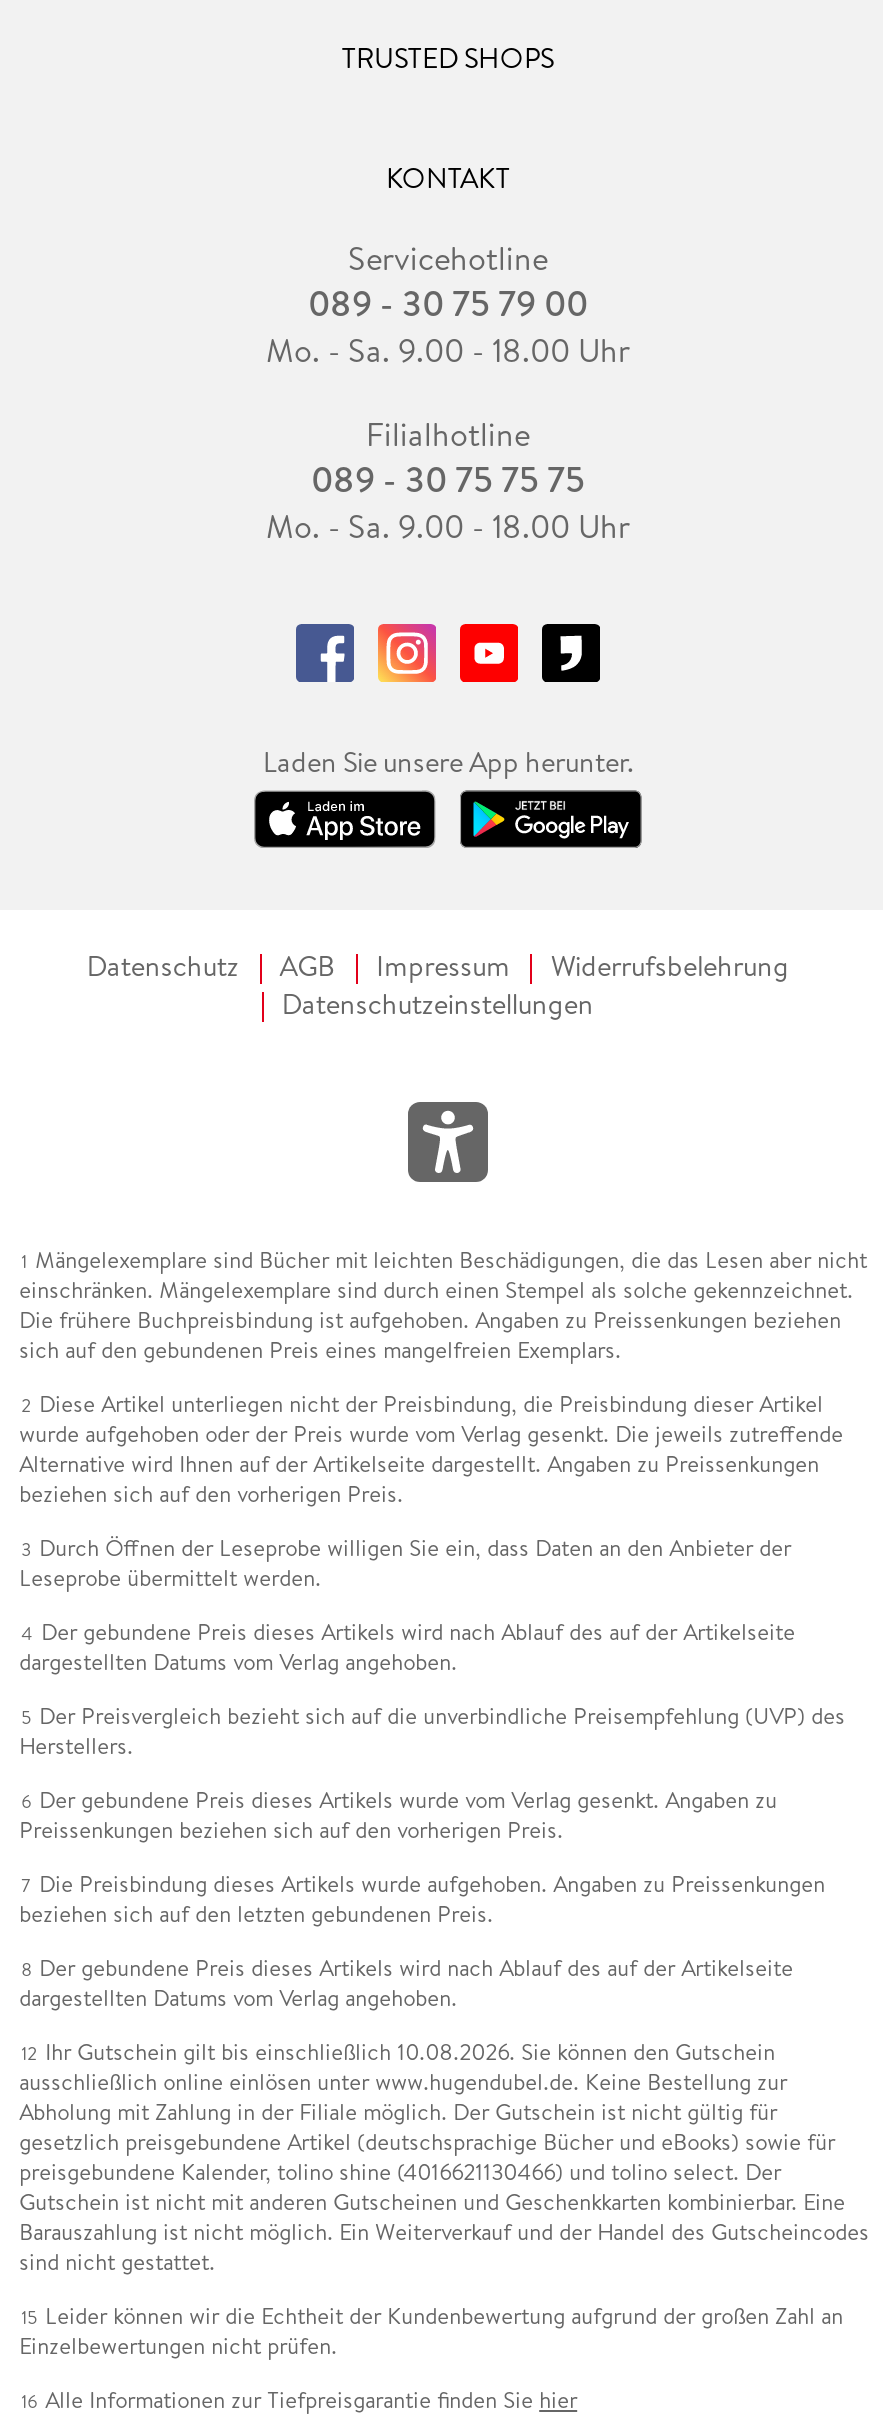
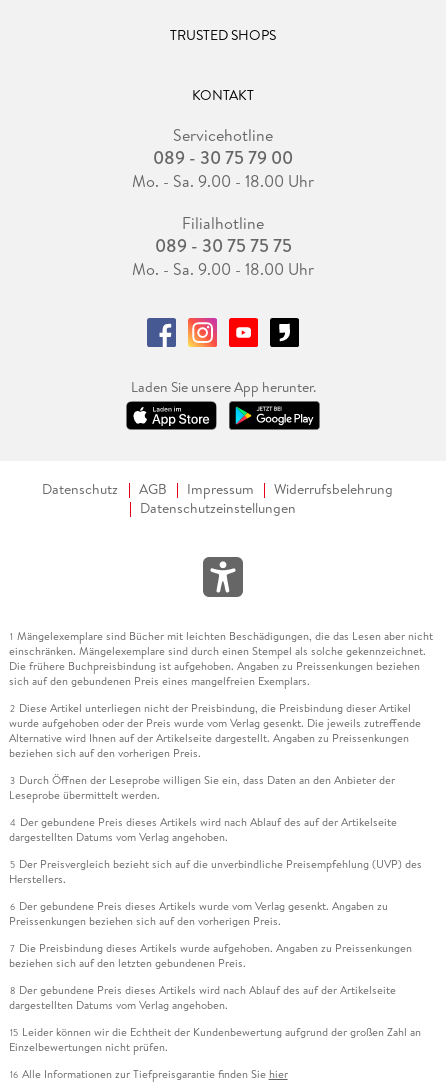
- 12 Ihr Gutschein gilt bis einschließlich 10.08.2026. Sie können den Gutschein
- ausschließlich online einlösen unter www.hugendubel.de. Keine Bestellung zur
- Abholung mit Zahlung in der Filiale möglich. Der Gutschein ist nicht gültig für
- gesetzlich preisgebundene Artikel (deutschsprachige Bücher und eBooks) sowie für
- preisgebundene Kalender, tolino shine (4016621130466) und tolino select. Der
- Gutschein ist nicht mit anderen Gutscheinen und Geschenkkarten kombinierbar. Eine
- Barauszahlung ist nicht möglich. Ein Weiterverkauf und der Handel des Gutscheincodes
- sind nicht gestattet.
